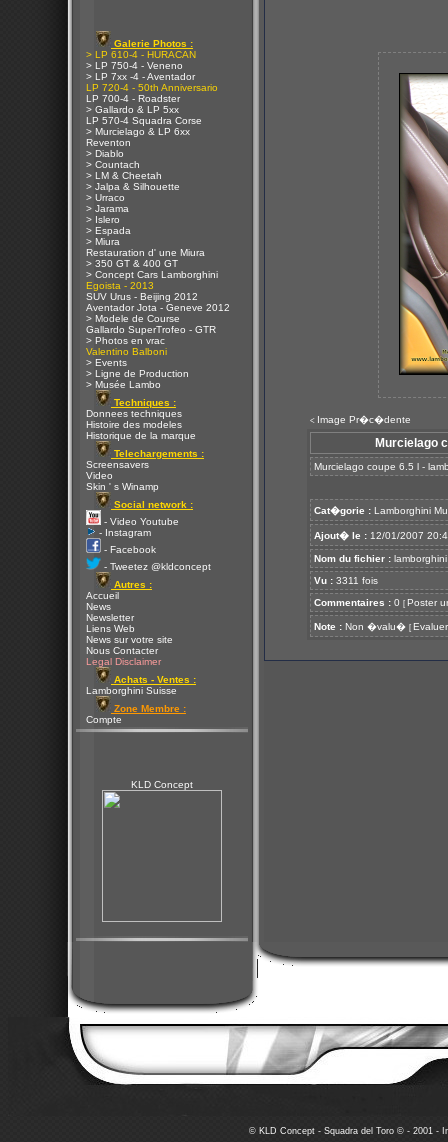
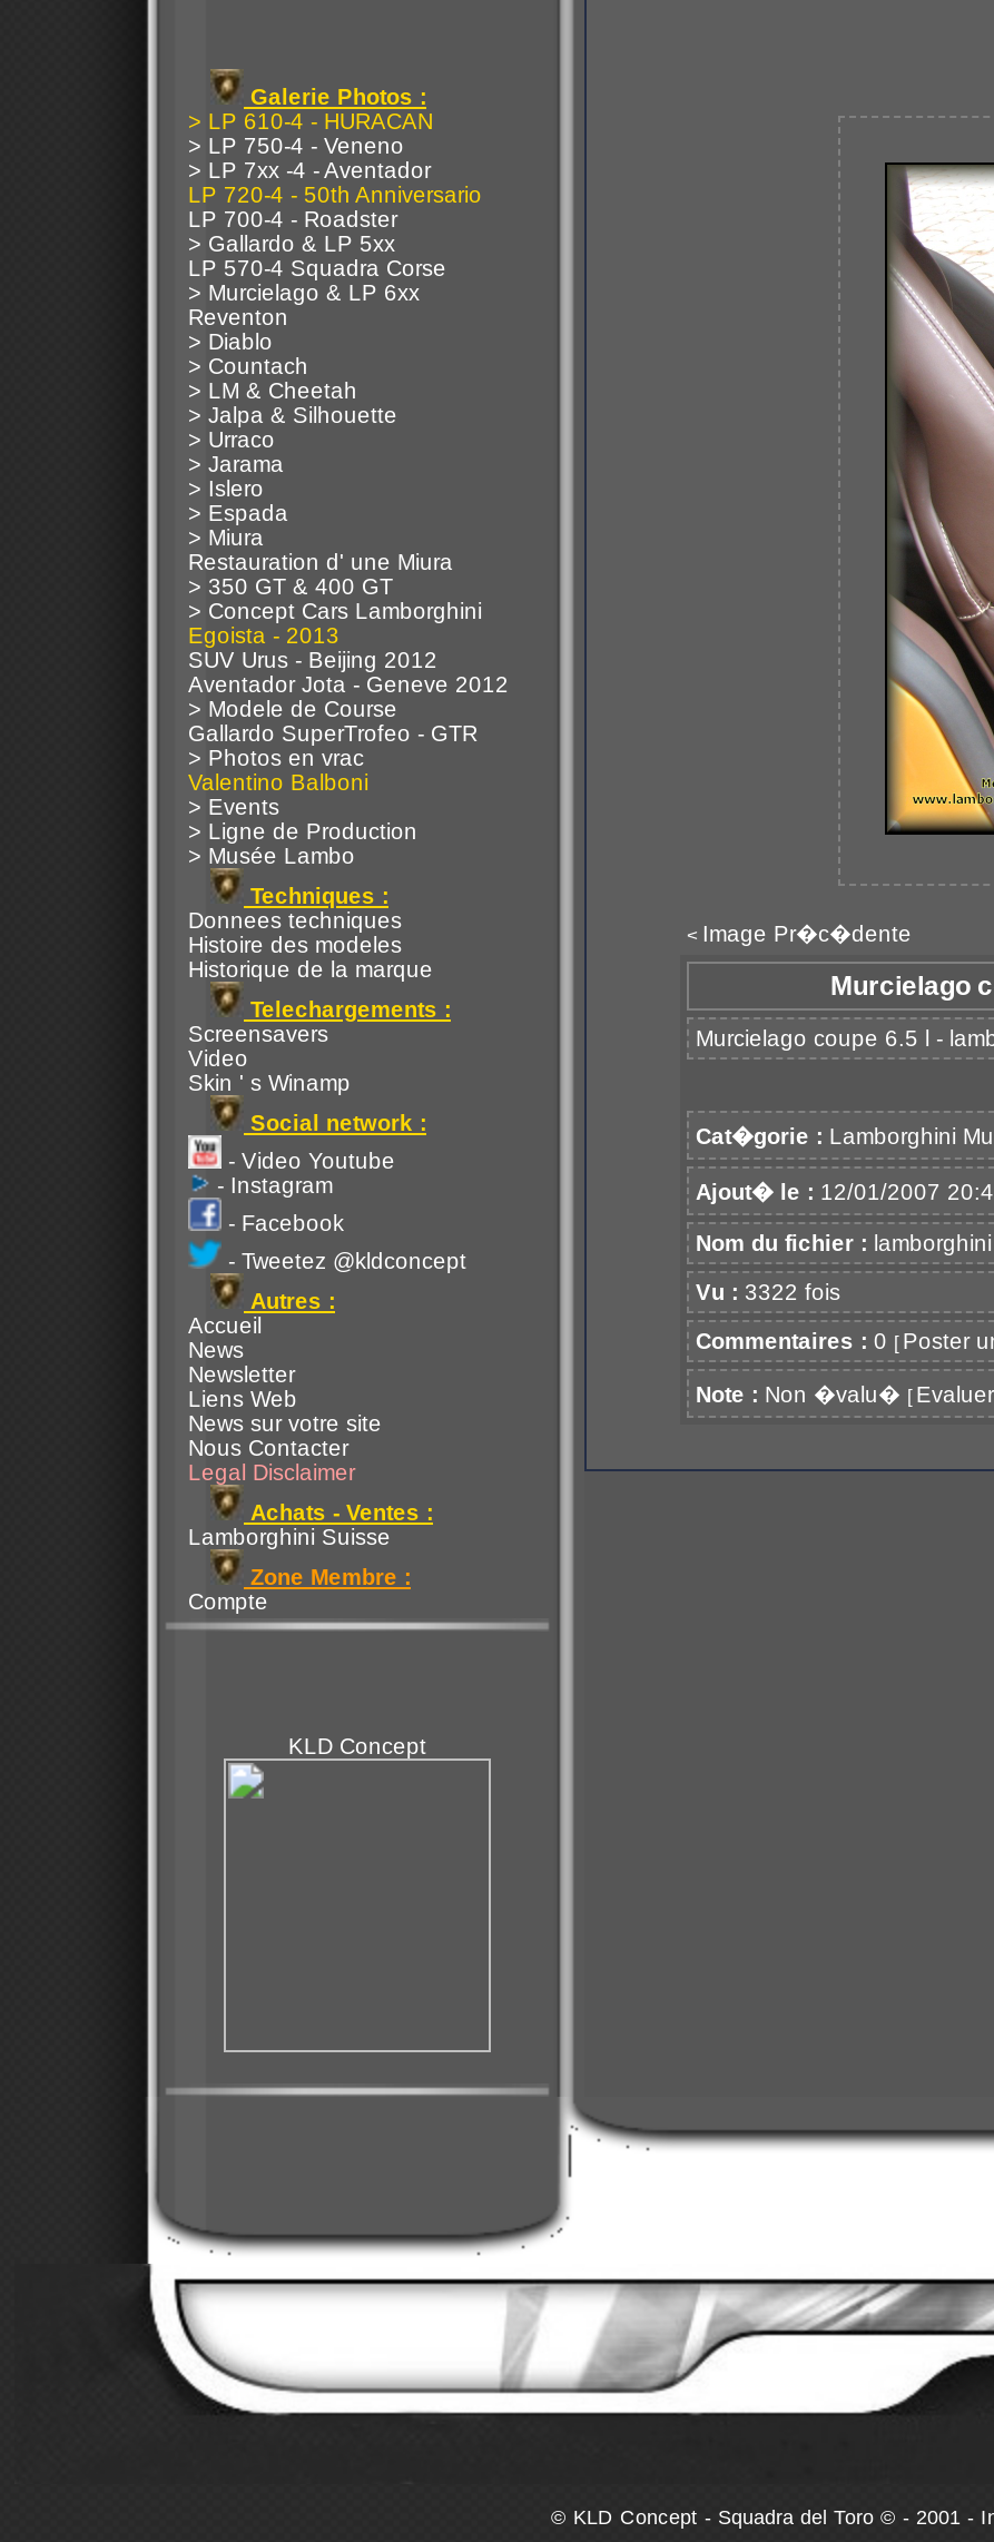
- Vu : 3311 fois
+ Vu : 3322 fois
